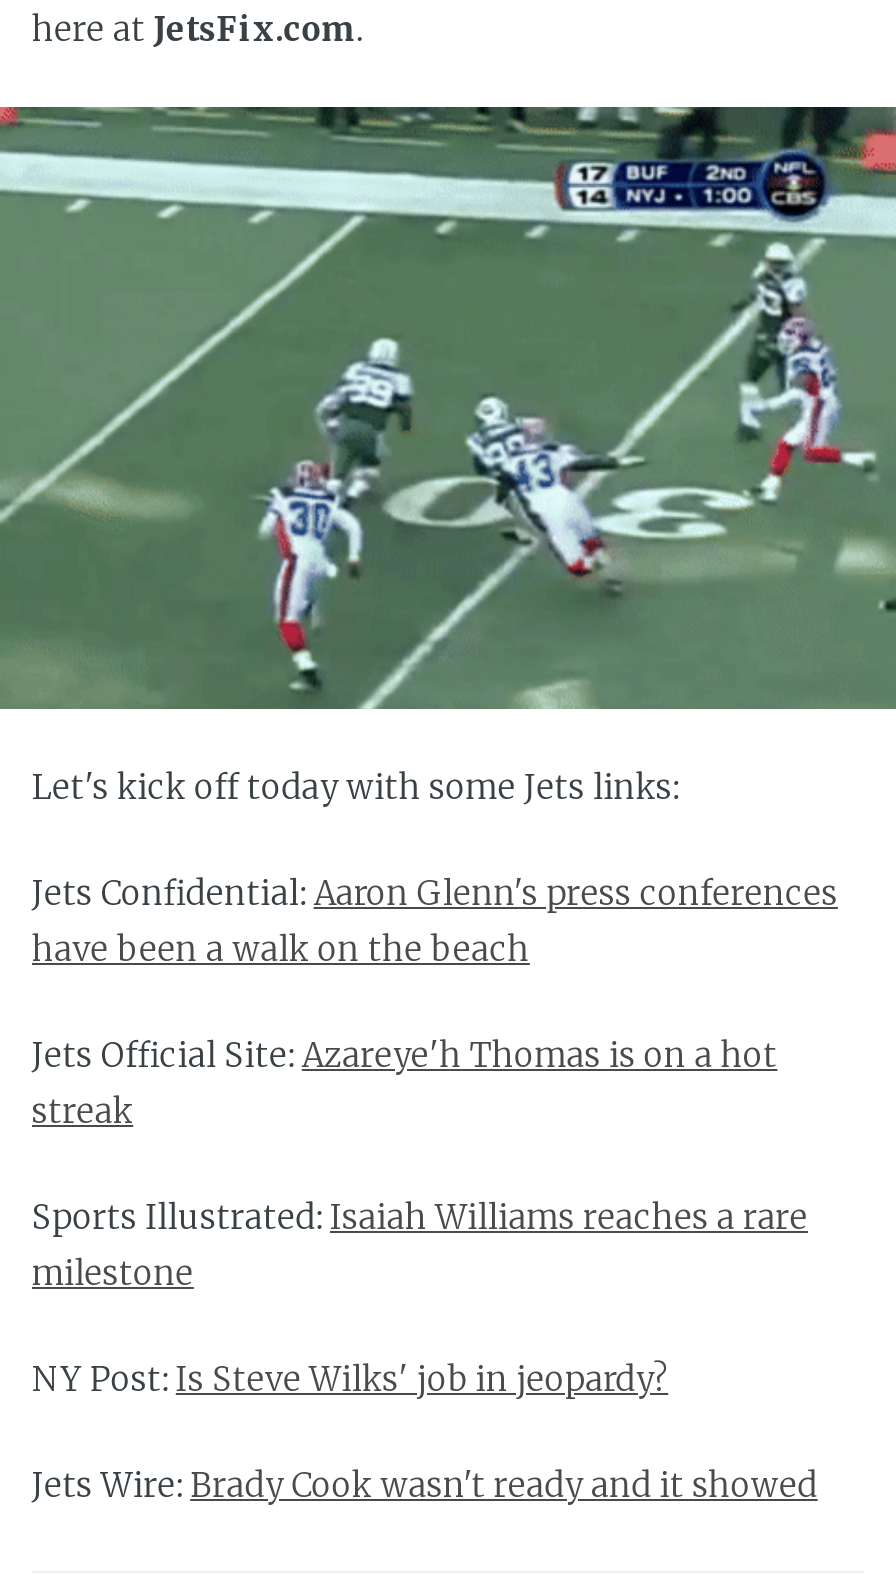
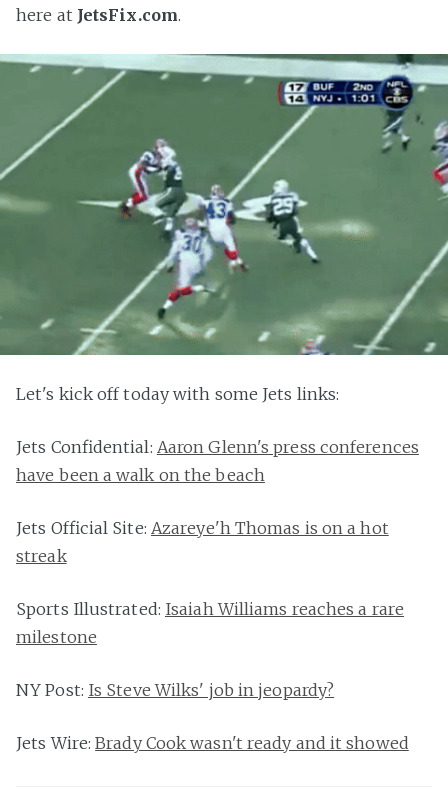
- [image]
+ [image]
